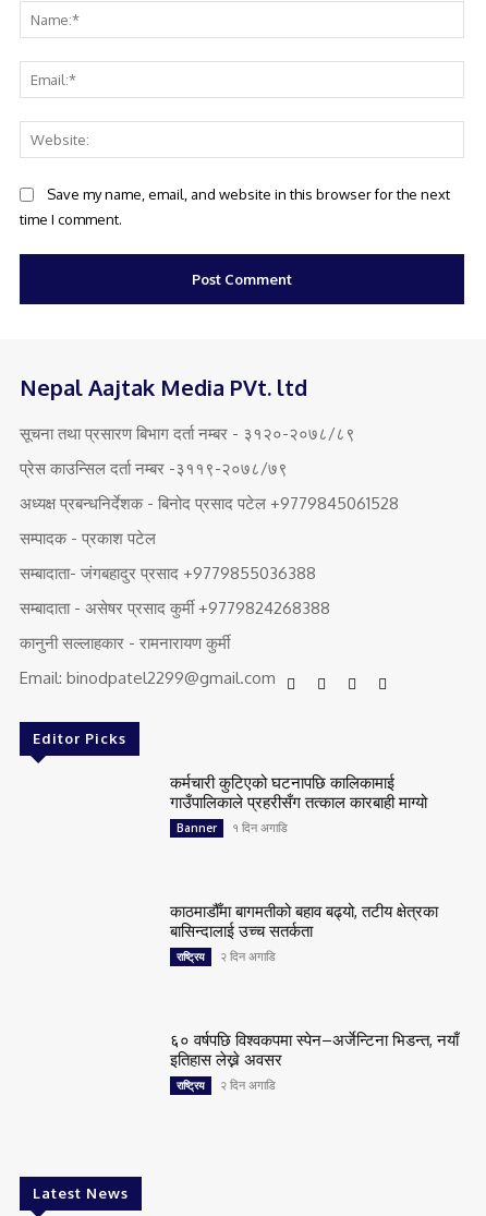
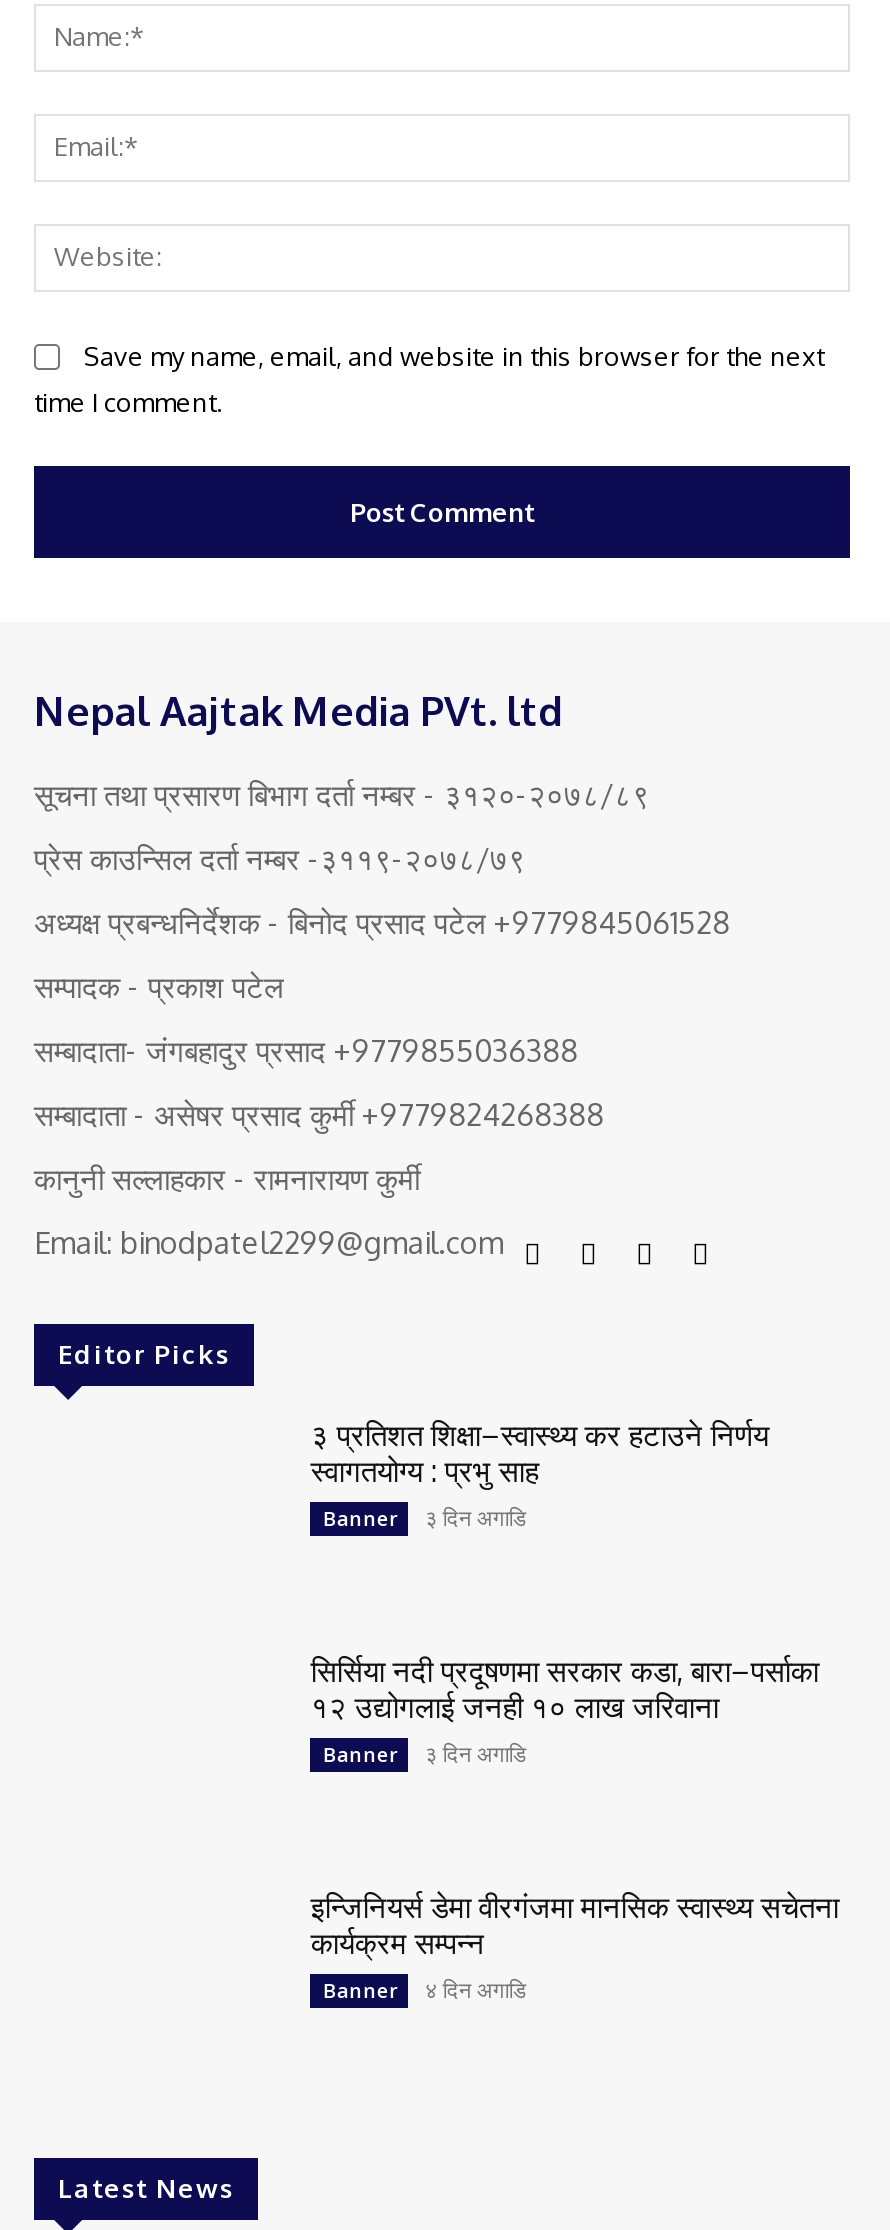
- कर्मचारी कुटिएको घटनापछि कालिकामाई
- गाउँपालिकाले प्रहरीसँग तत्काल कारबाही माग्यो
+ ३ प्रतिशत शिक्षा–स्वास्थ्य कर हटाउने निर्णय
+ स्वागतयोग्य : प्रभु साह

- Banner १ दिन अगाडि
+ Banner ३ दिन अगाडि

- काठमाडौँमा बागमतीको बहाव बढ्यो, तटीय क्षेत्रका
- बासिन्दालाई उच्च सतर्कता
- राष्ट्रिय
- २ दिन अगाडि
+ सिर्सिया नदी प्रदूषणमा सरकार कडा, बारा–पर्साका
+ १२ उद्योगलाई जनही १० लाख जरिवाना
+ Banner
+ ३ दिन अगाडि

- ६० वर्षपछि विश्वकपमा स्पेन–अर्जेन्टिना भिडन्त, नयाँ
- इतिहास लेख्ने अवसर
- राष्ट्रिय
- २ दिन अगाडि
+ इन्जिनियर्स डेमा वीरगंजमा मानसिक स्वास्थ्य सचेतना
+ कार्यक्रम सम्पन्न
+ Banner
+ ४ दिन अगाडि
